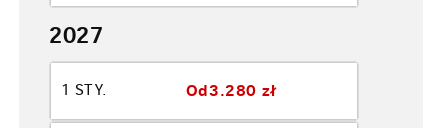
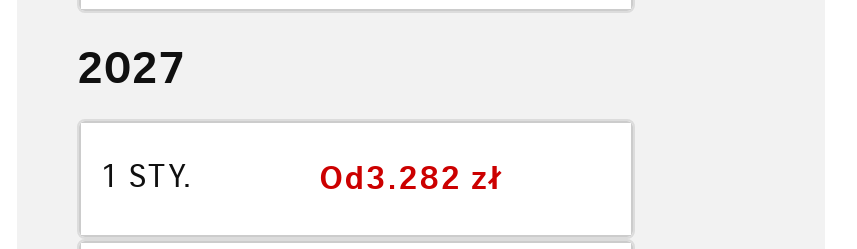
- Od3.280 zł
+ Od3.282 zł
